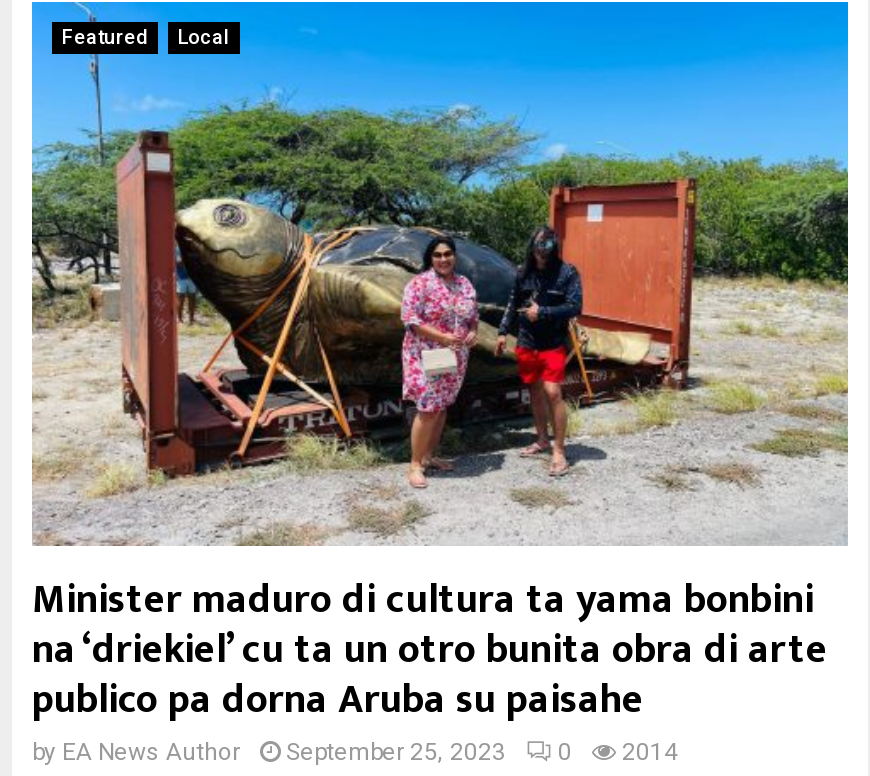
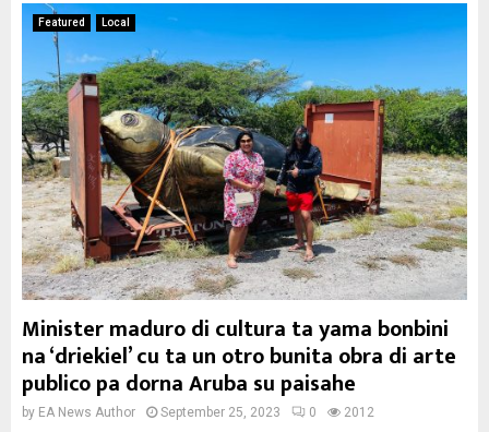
- by EA News Author September 25, 2023 0 2014
+ by EA News Author September 25, 2023 0 2012
